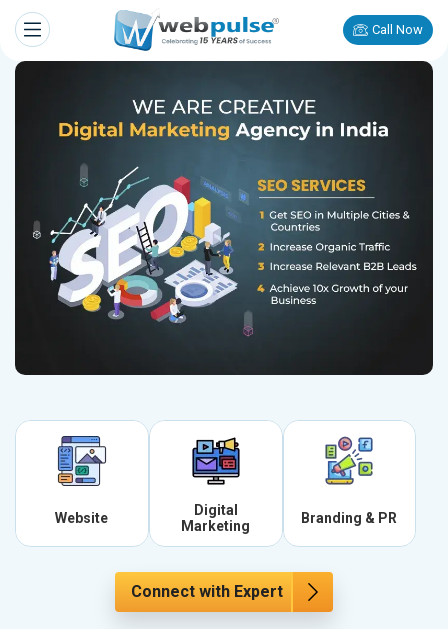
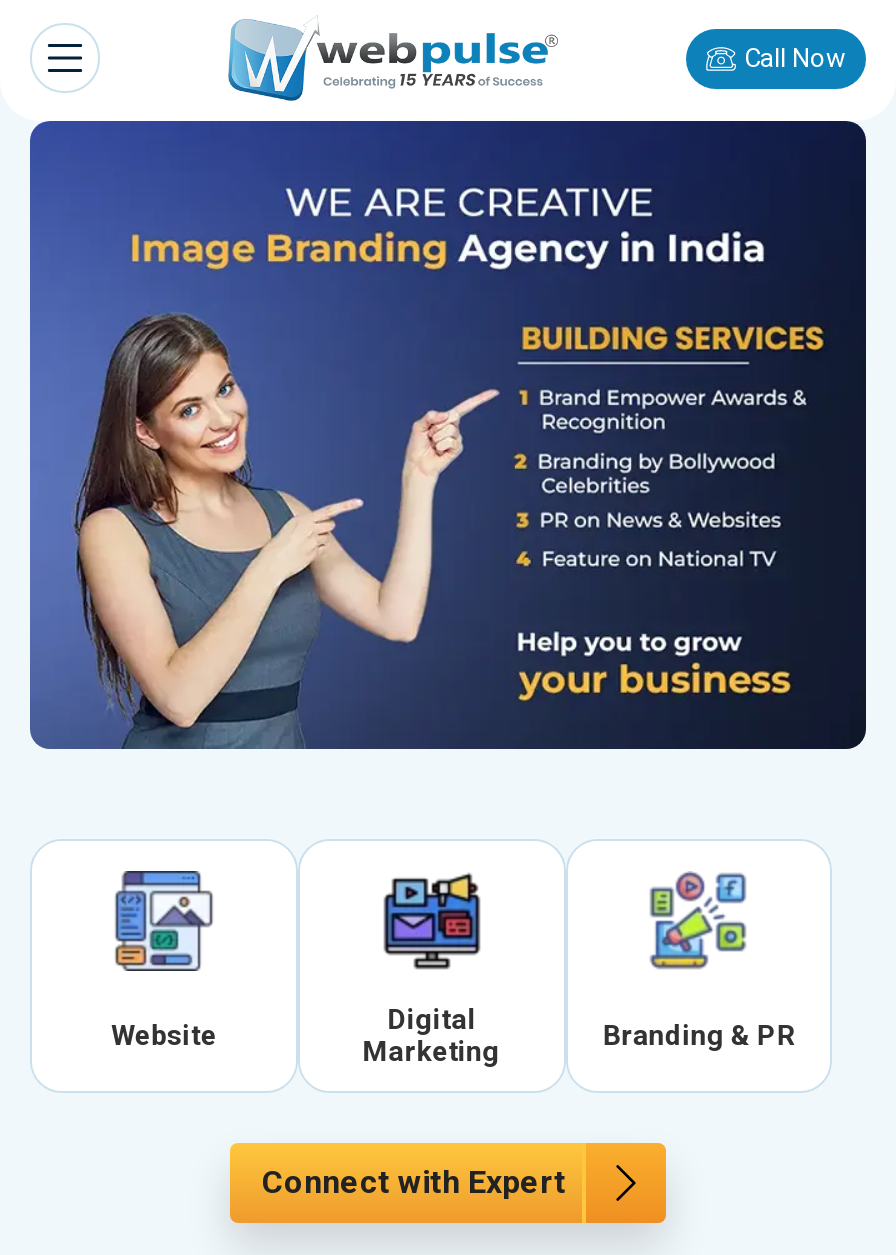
- [image]
+ [image]
